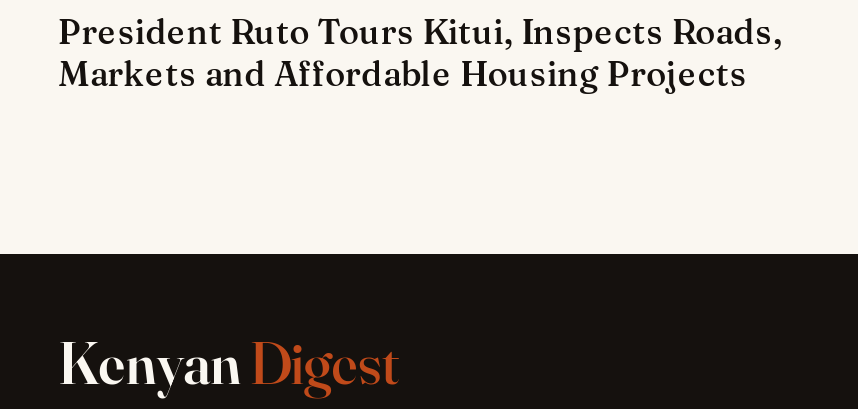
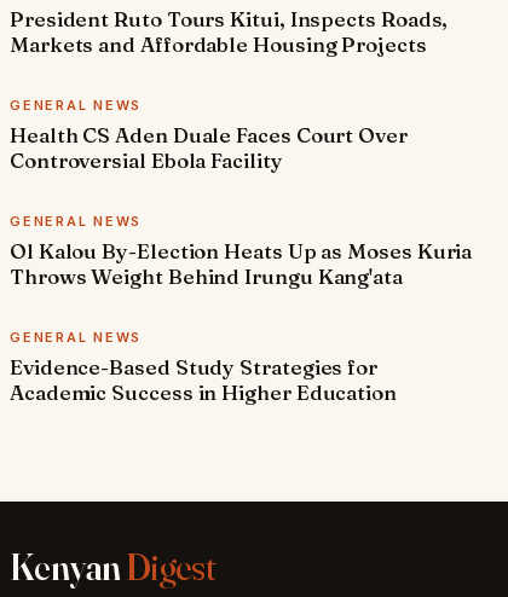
+ GENERAL NEWS
+ Health CS Aden Duale Faces Court Over
+ Controversial Ebola Facility
+ GENERAL NEWS
+ Ol Kalou By-Election Heats Up as Moses Kuria
+ Throws Weight Behind Irungu Kang'ata
+ GENERAL NEWS
+ Evidence-Based Study Strategies for
+ Academic Success in Higher Education
